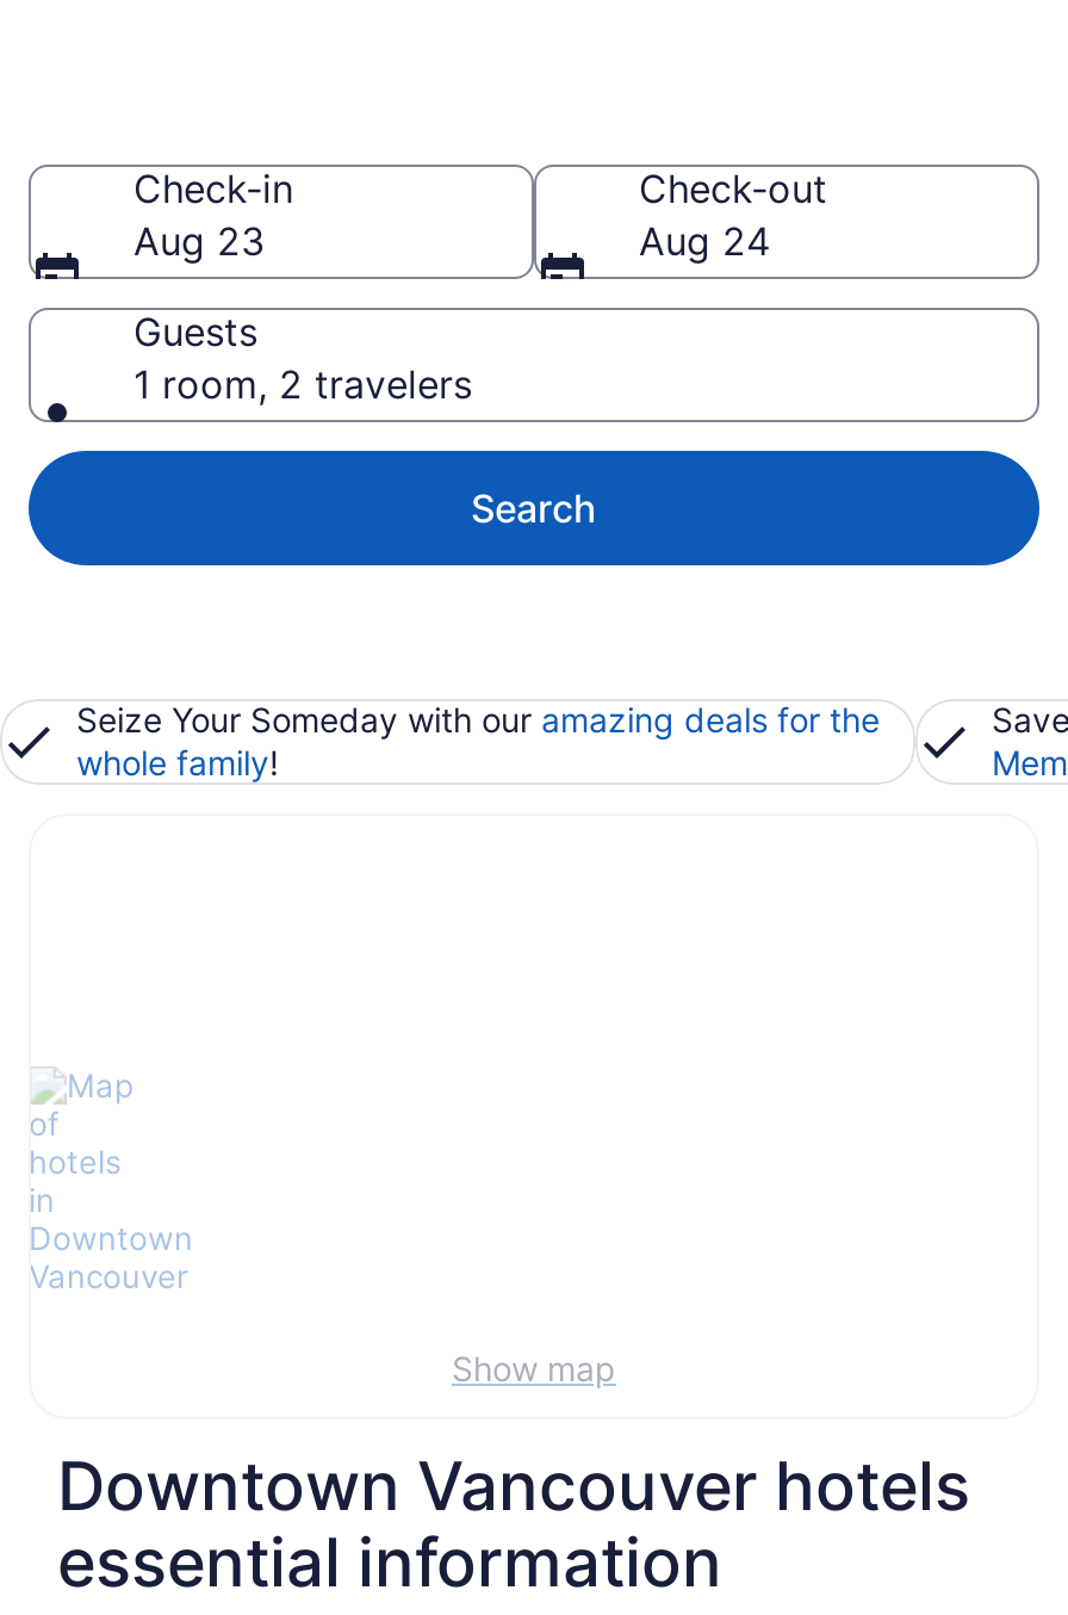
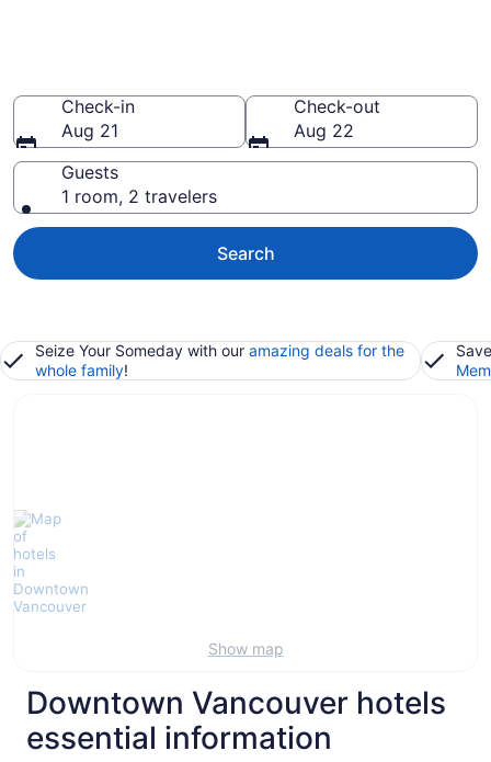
- Aug 23
+ Aug 21

- Aug 24
+ Aug 22
